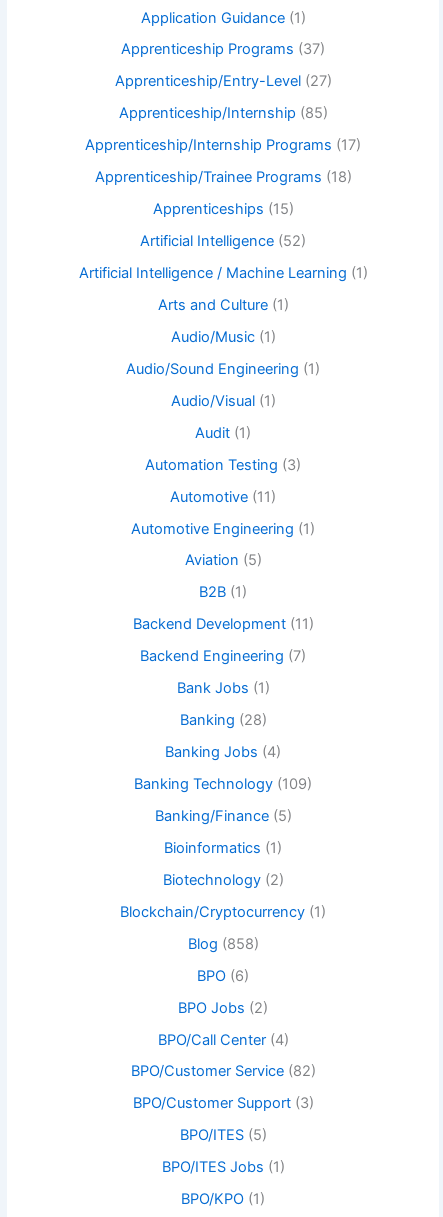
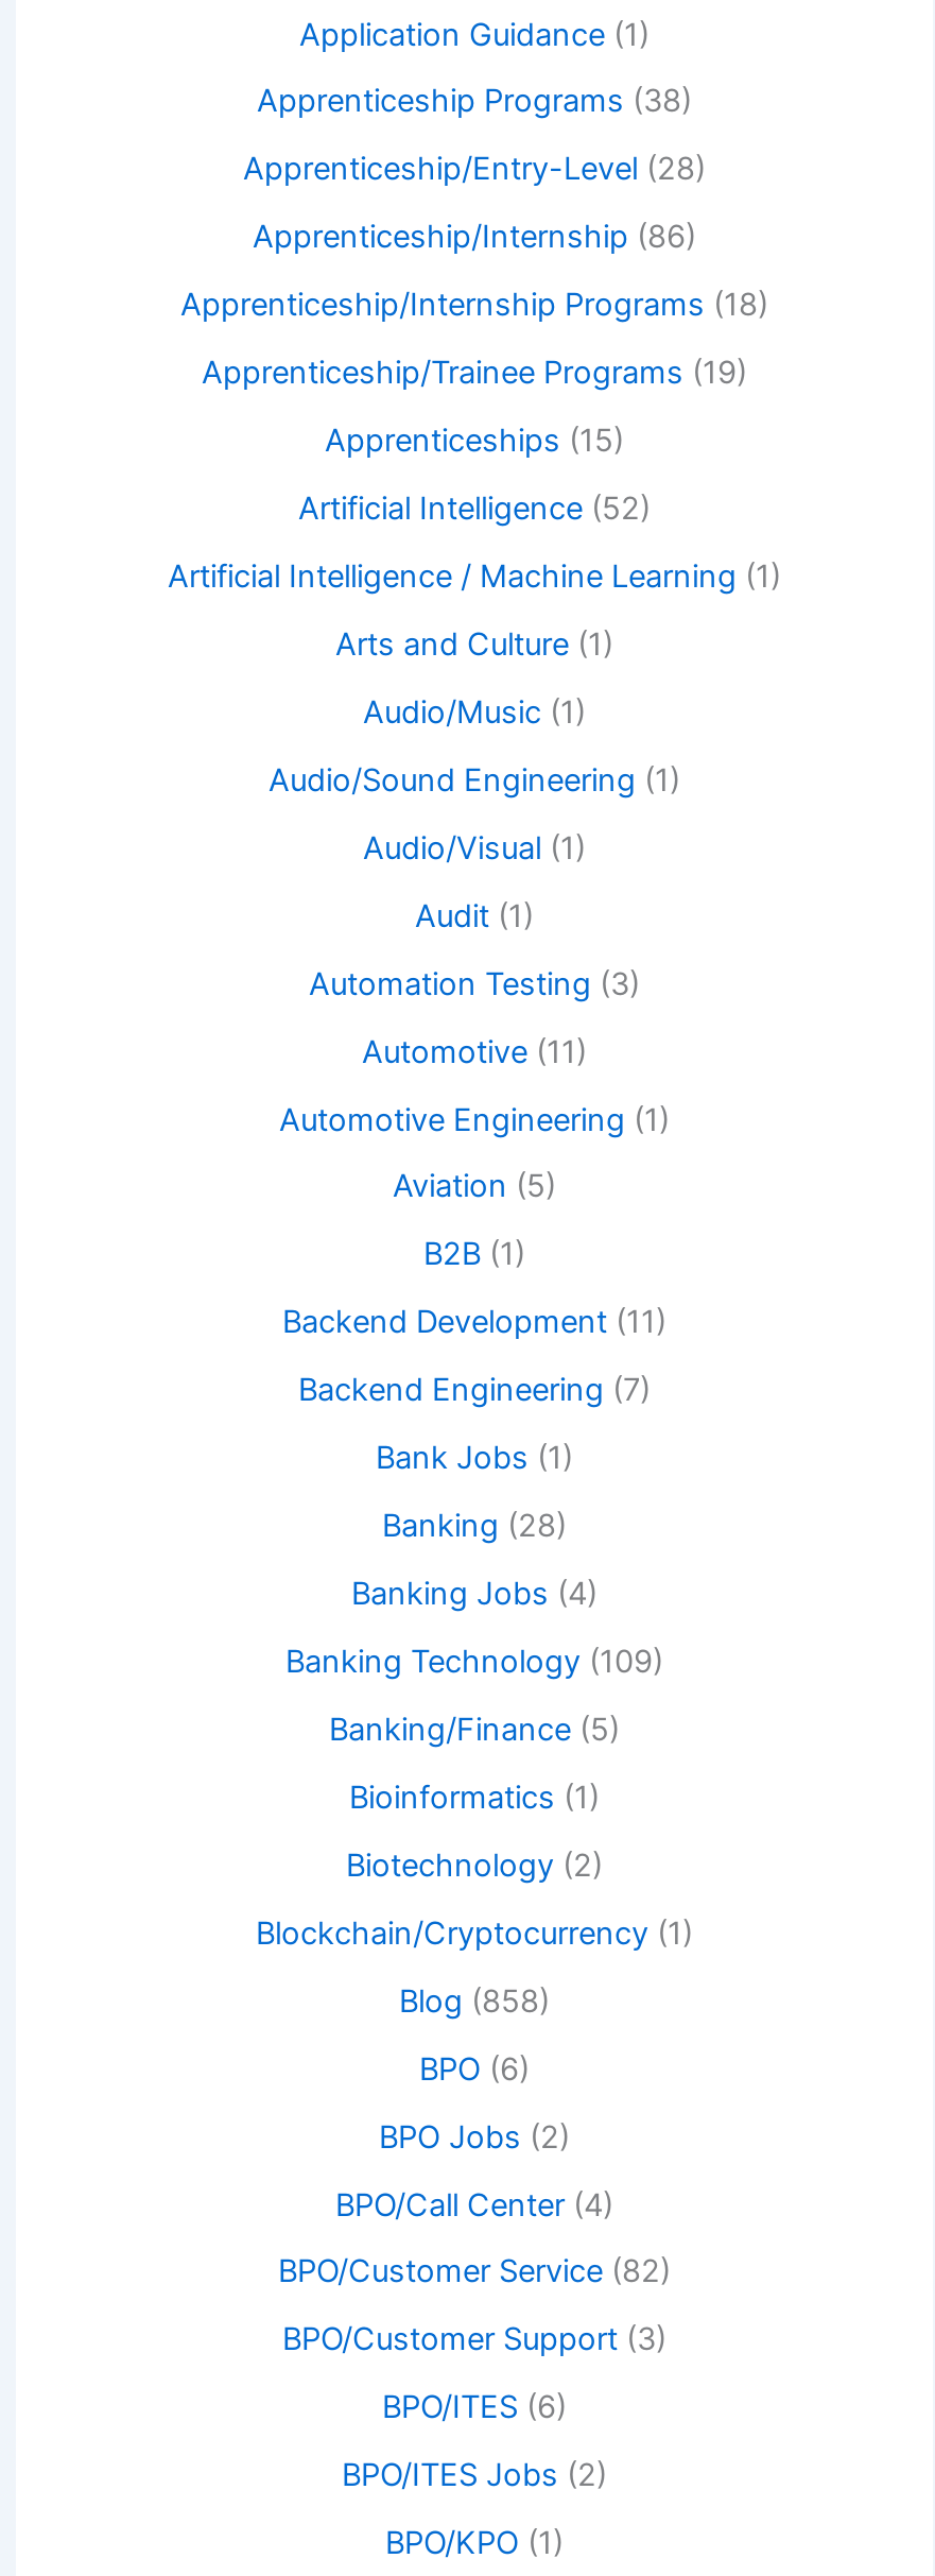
- Apprenticeship Programs (37)
+ Apprenticeship Programs (38)

- Apprenticeship/Entry-Level (27)
+ Apprenticeship/Entry-Level (28)

- Apprenticeship/Internship (85)
+ Apprenticeship/Internship (86)

- Apprenticeship/Internship Programs (17)
+ Apprenticeship/Internship Programs (18)

- Apprenticeship/Trainee Programs (18)
+ Apprenticeship/Trainee Programs (19)

- BPO/ITES (5)
+ BPO/ITES (6)

- BPO/ITES Jobs (1)
+ BPO/ITES Jobs (2)
